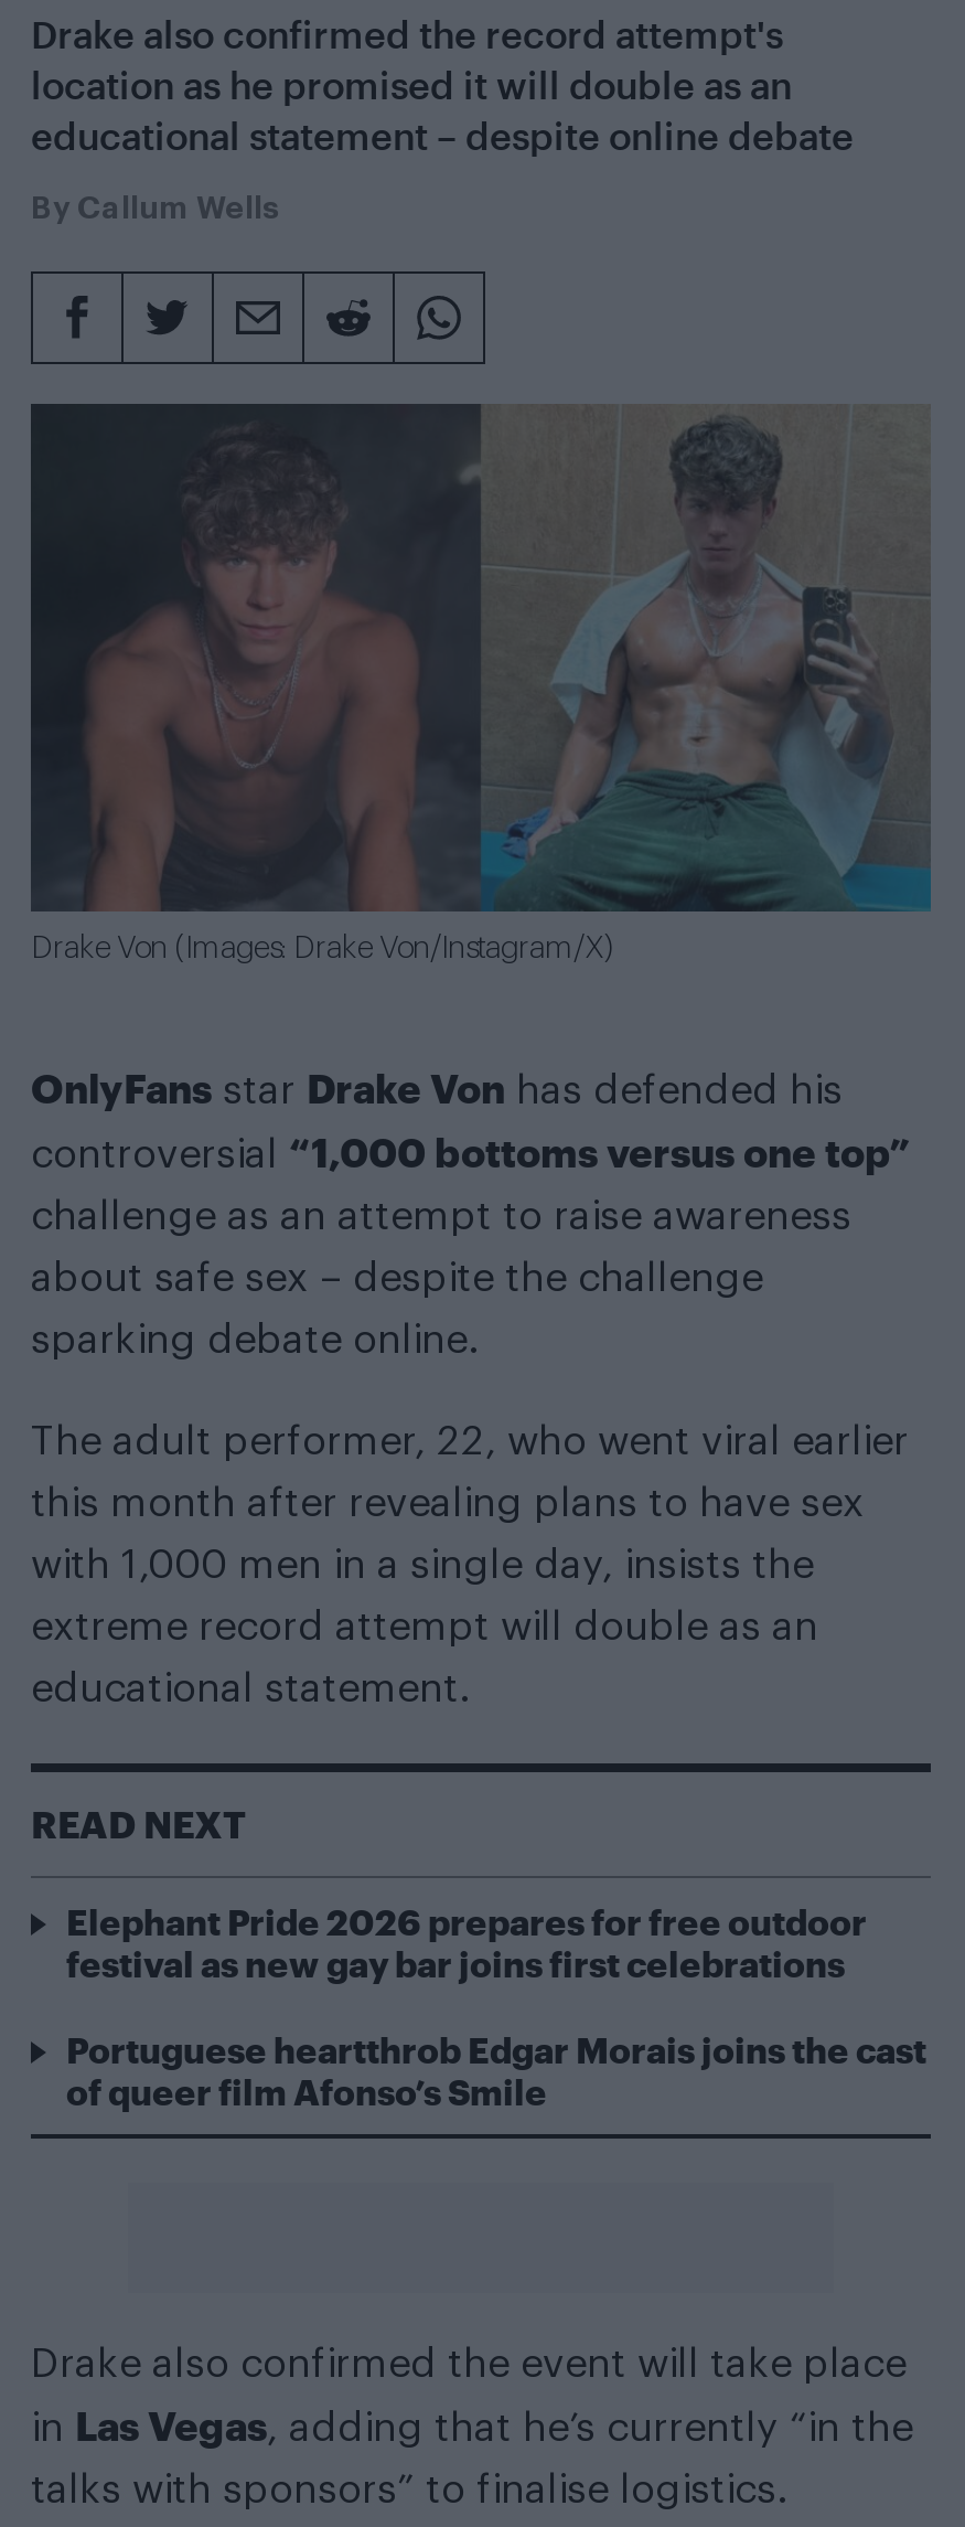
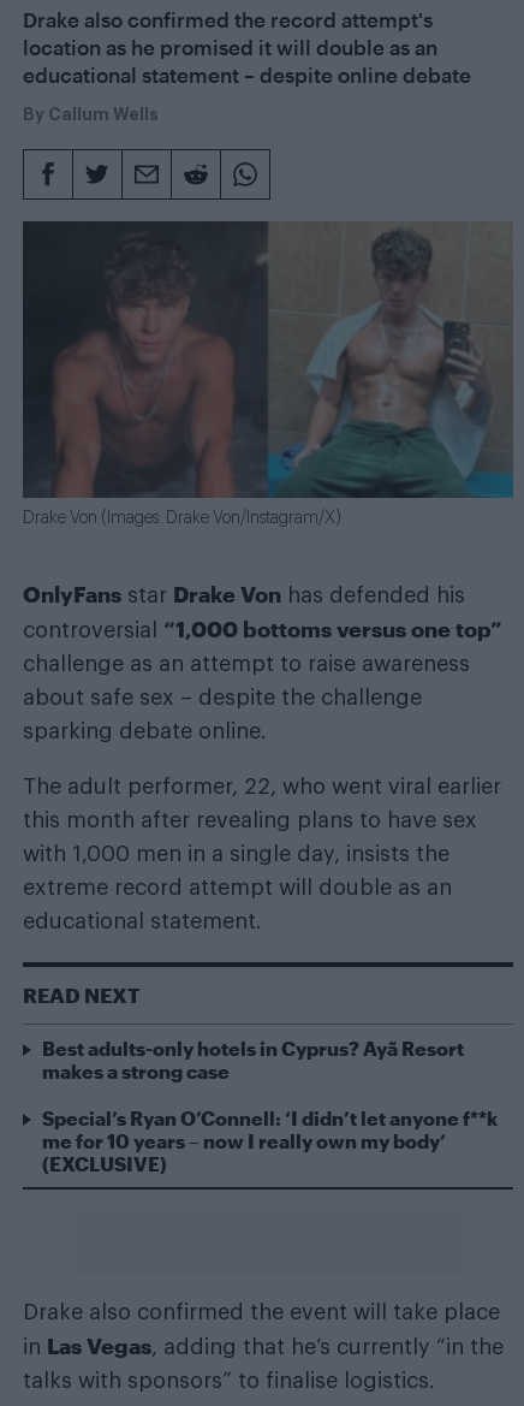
- Elephant Pride 2026 prepares for free outdoor
- festival as new gay bar joins first celebrations
+ Best adults-only hotels in Cyprus? Ayã Resort
+ makes a strong case

- Portuguese heartthrob Edgar Morais joins the cast
- of queer film Afonso’s Smile
+ Special’s Ryan O’Connell: ‘I didn’t let anyone f**k
+ me for 10 years – now I really own my body’
+ (EXCLUSIVE)
